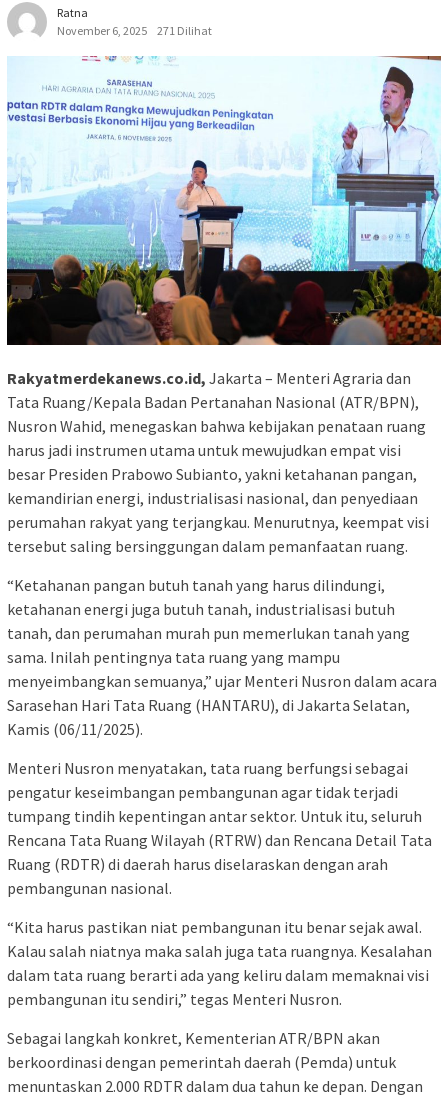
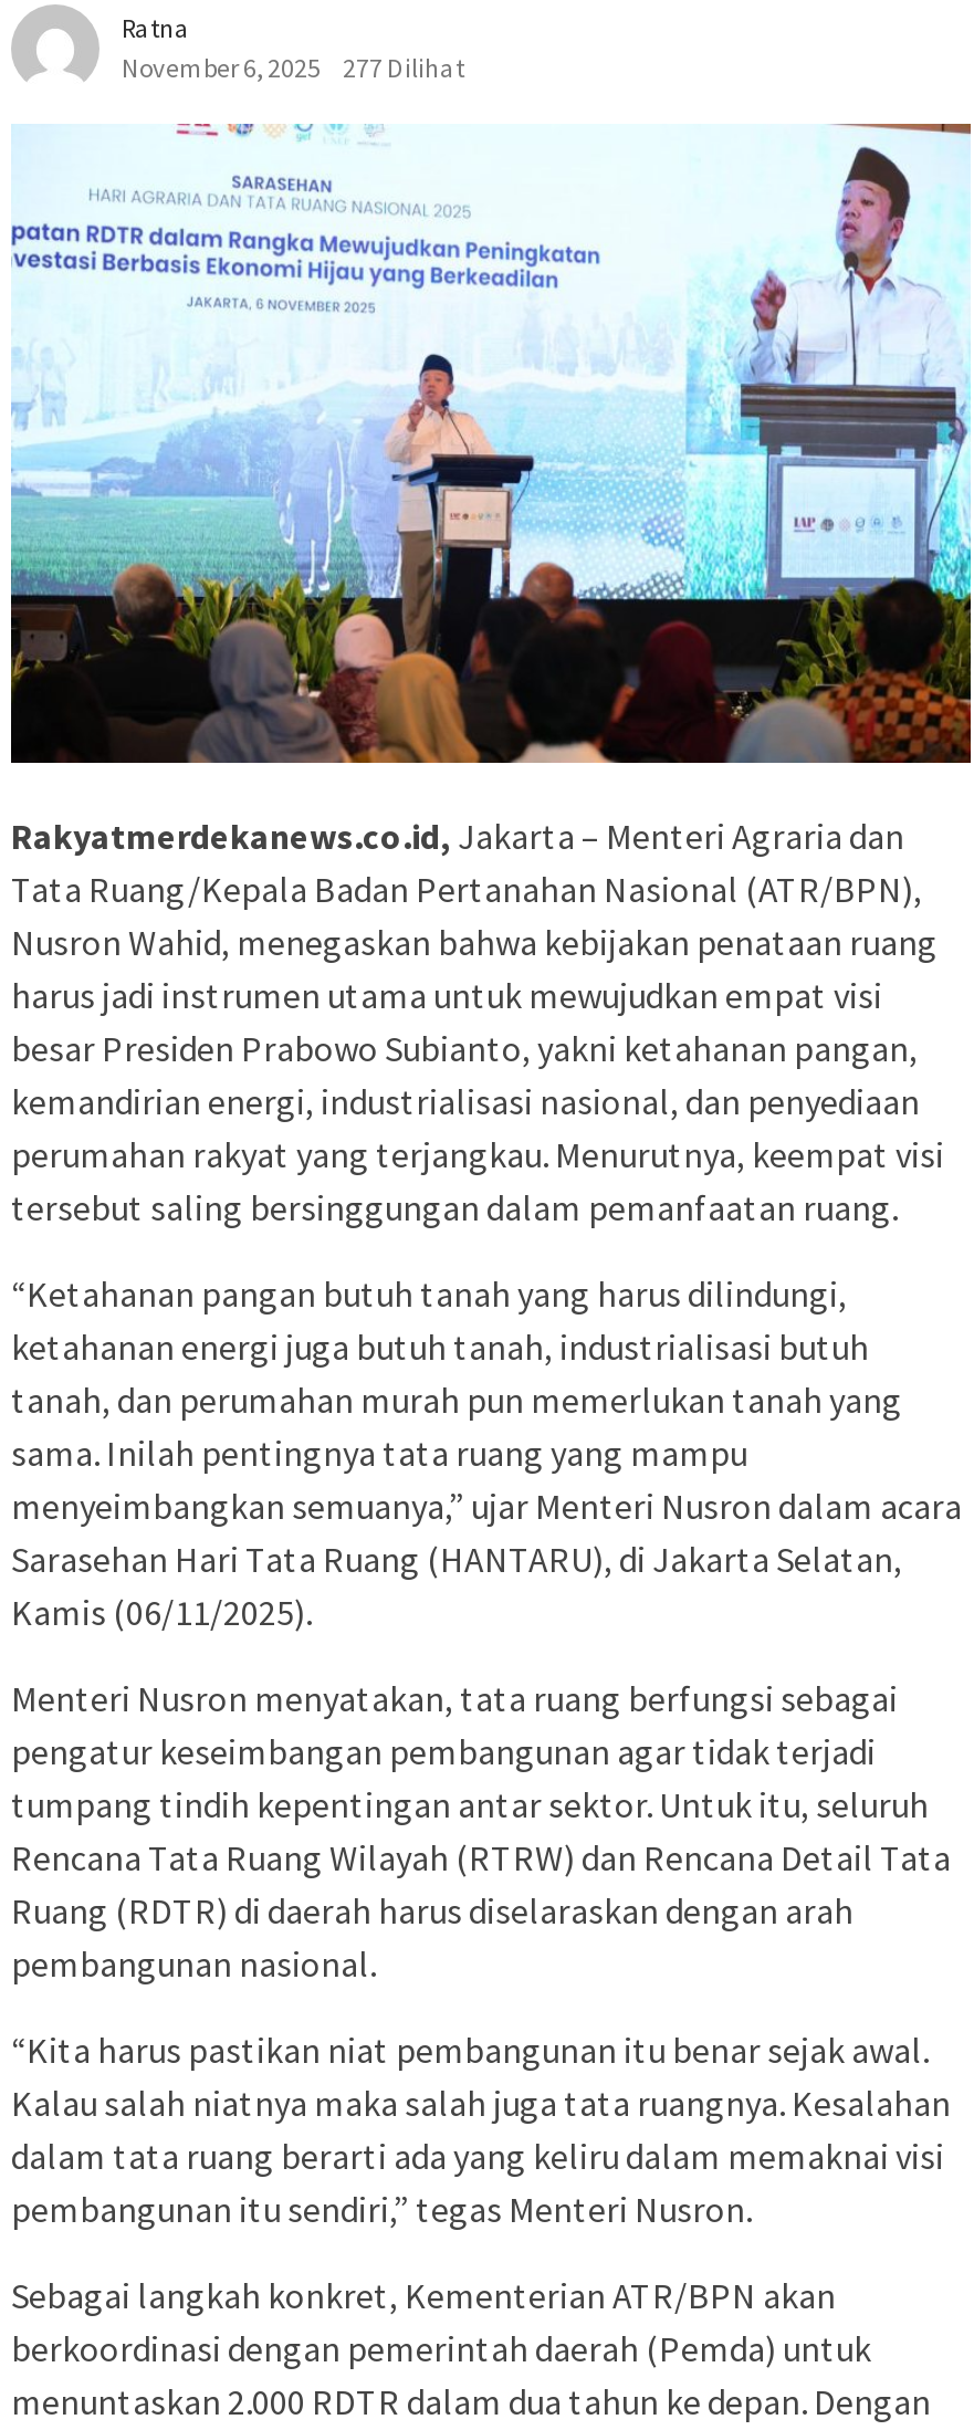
- November 6, 2025 271 Dilihat
+ November 6, 2025 277 Dilihat
